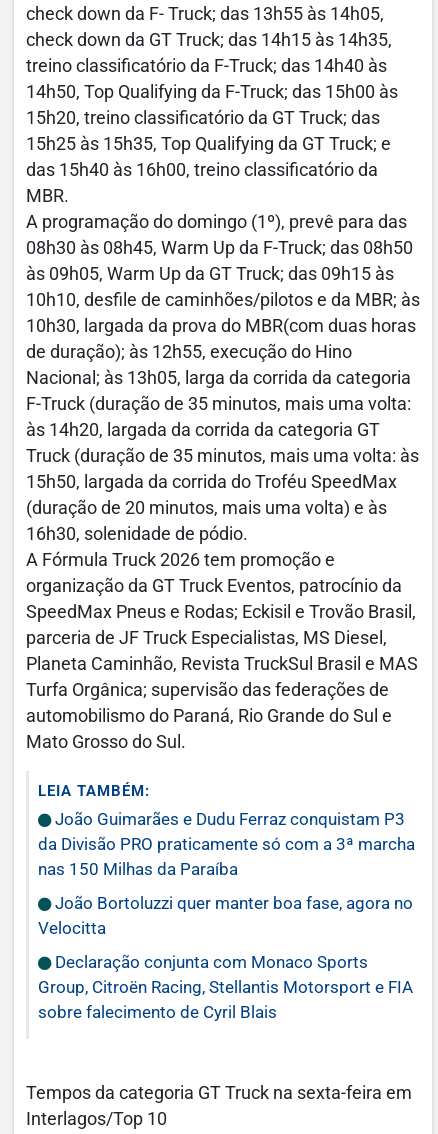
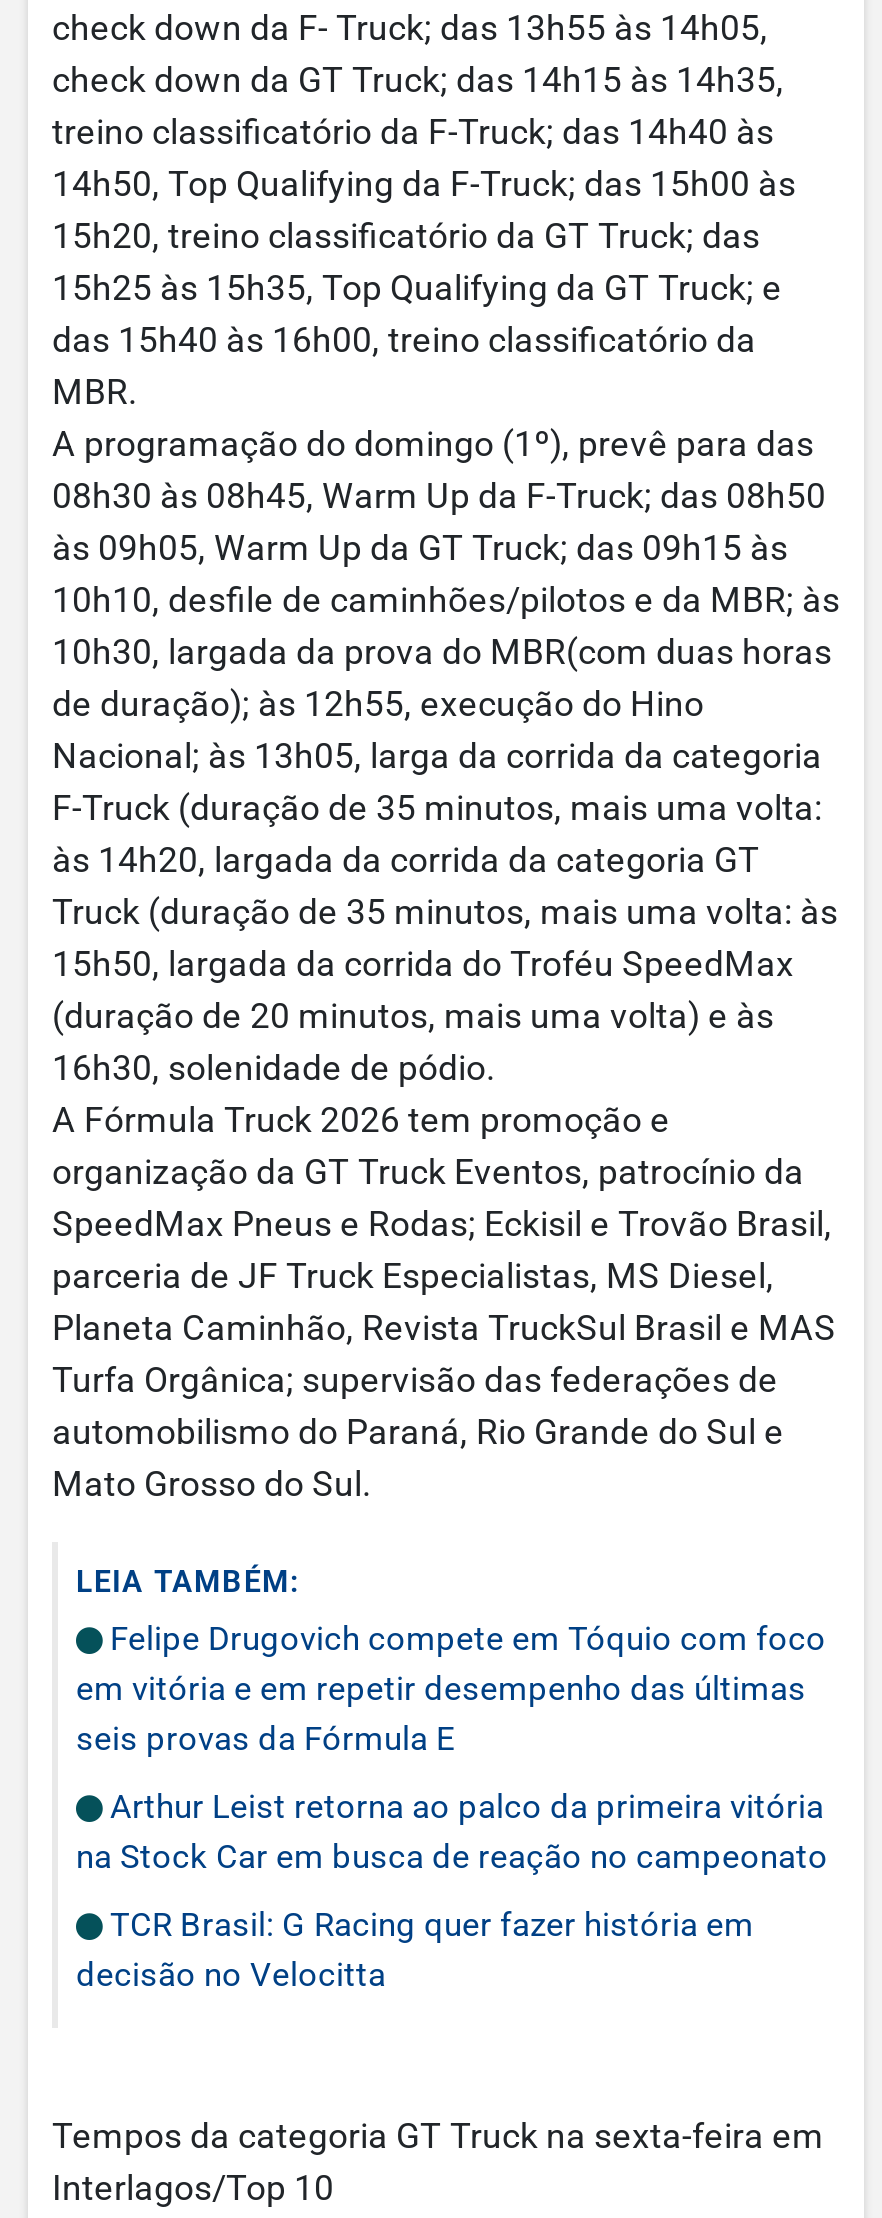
- João Guimarães e Dudu Ferraz conquistam P3
- da Divisão PRO praticamente só com a 3ª marcha
- nas 150 Milhas da Paraíba
+ Felipe Drugovich compete em Tóquio com foco
+ em vitória e em repetir desempenho das últimas
+ seis provas da Fórmula E

- João Bortoluzzi quer manter boa fase, agora no
- Velocitta
+ Arthur Leist retorna ao palco da primeira vitória
+ na Stock Car em busca de reação no campeonato

- Declaração conjunta com Monaco Sports
- Group, Citroën Racing, Stellantis Motorsport e FIA
- sobre falecimento de Cyril Blais
+ TCR Brasil: G Racing quer fazer história em
+ decisão no Velocitta
